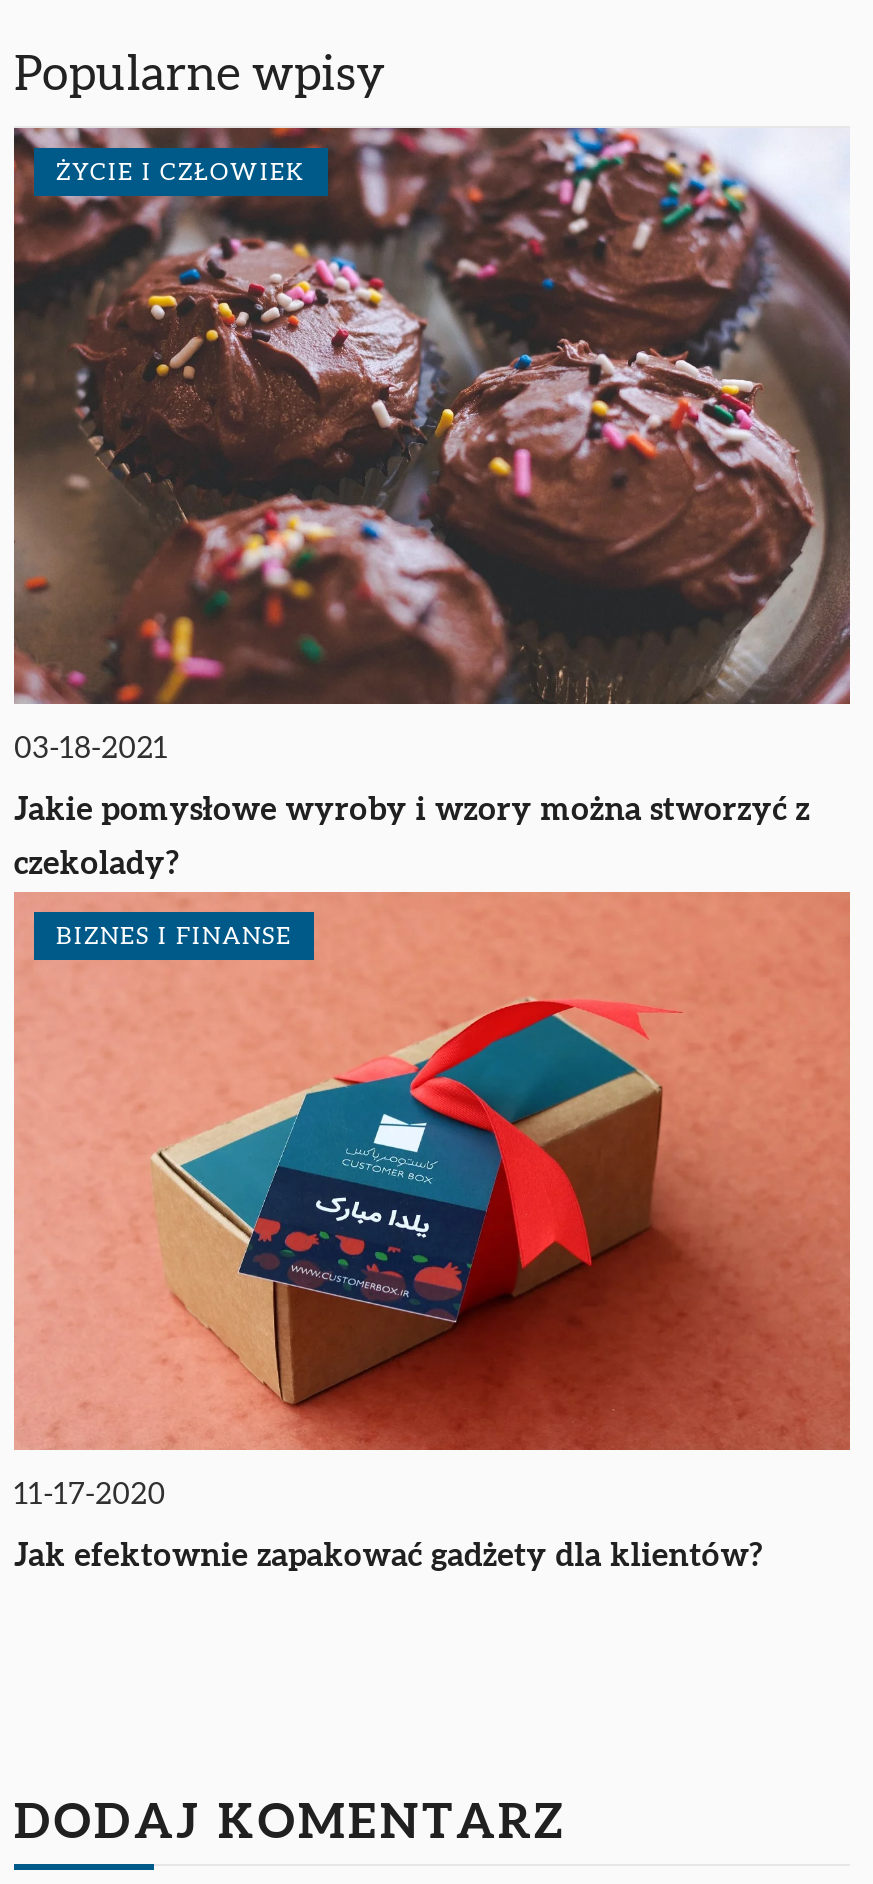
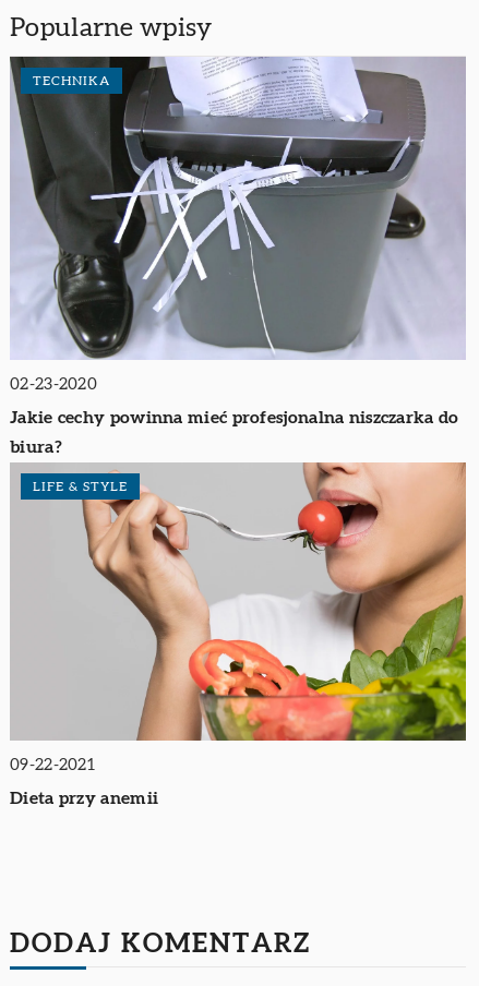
- [image]
- ŻYCIE I CZŁOWIEK
+ [image]
+ TECHNIKA

- 03-18-2021
+ 02-23-2020

- Jakie pomysłowe wyroby i wzory można stworzyć z
+ Jakie cechy powinna mieć profesjonalna niszczarka do

- czekolady?
+ biura?

- [image]
- BIZNES I FINANSE
+ [image]
+ LIFE & STYLE

- 11-17-2020
+ 09-22-2021

- Jak efektownie zapakować gadżety dla klientów?
+ Dieta przy anemii
